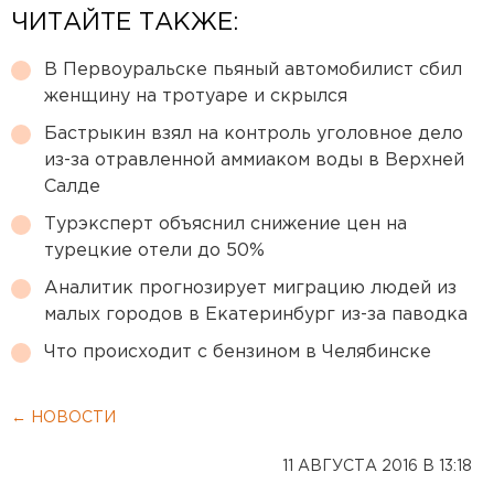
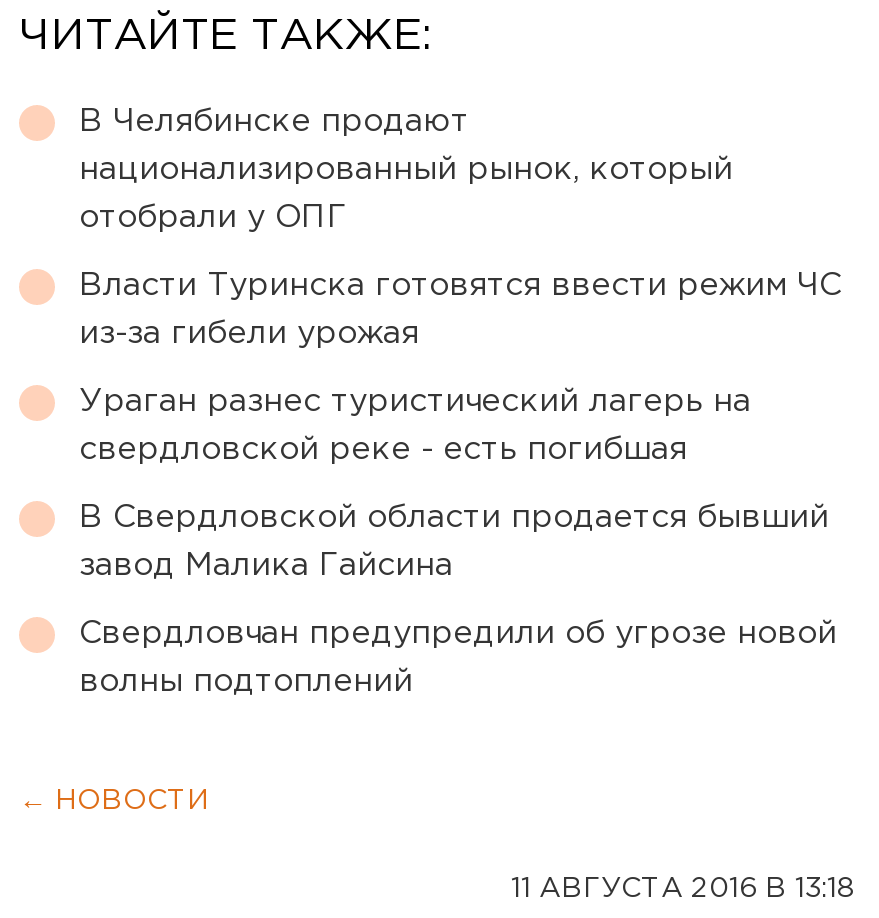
- В Первоуральске пьяный автомобилист сбил
- женщину на тротуаре и скрылся
- Бастрыкин взял на контроль уголовное дело
- из-за отравленной аммиаком воды в Верхней
- Салде
- Турэксперт объяснил снижение цен на
- турецкие отели до 50%
- Аналитик прогнозирует миграцию людей из
- малых городов в Екатеринбург из-за паводка
- Что происходит с бензином в Челябинске
+ В Челябинске продают
+ национализированный рынок, который
+ отобрали у ОПГ
+ Власти Туринска готовятся ввести режим ЧС
+ из-за гибели урожая
+ Ураган разнес туристический лагерь на
+ свердловской реке - есть погибшая
+ В Свердловской области продается бывший
+ завод Малика Гайсина
+ Свердловчан предупредили об угрозе новой
+ волны подтоплений
